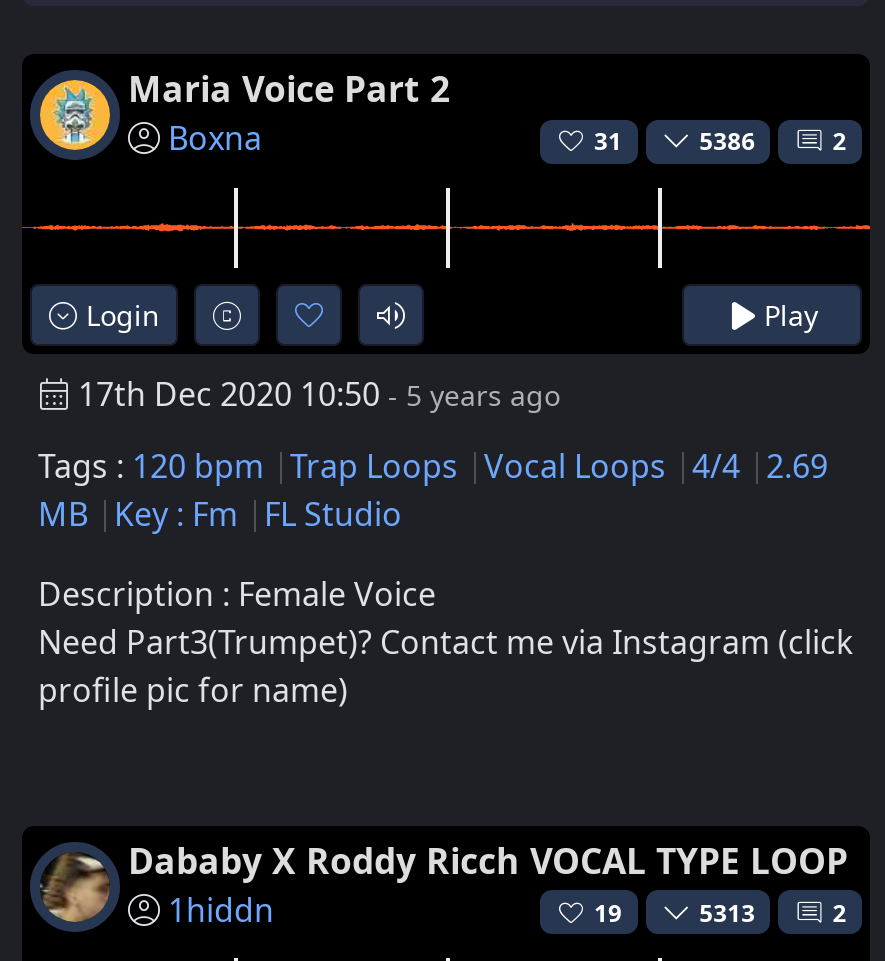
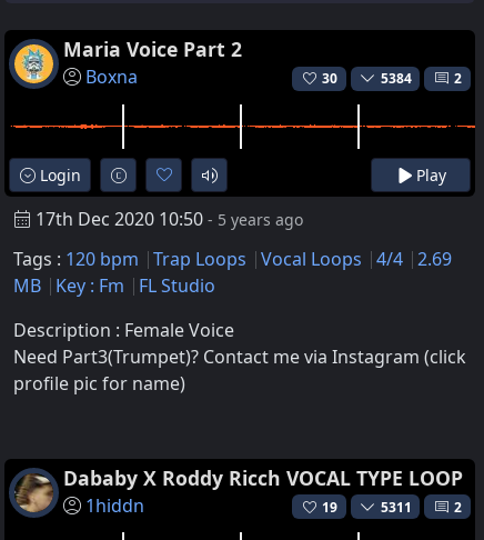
- 31
+ 30

- 5386
+ 5384

- 5313
+ 5311
